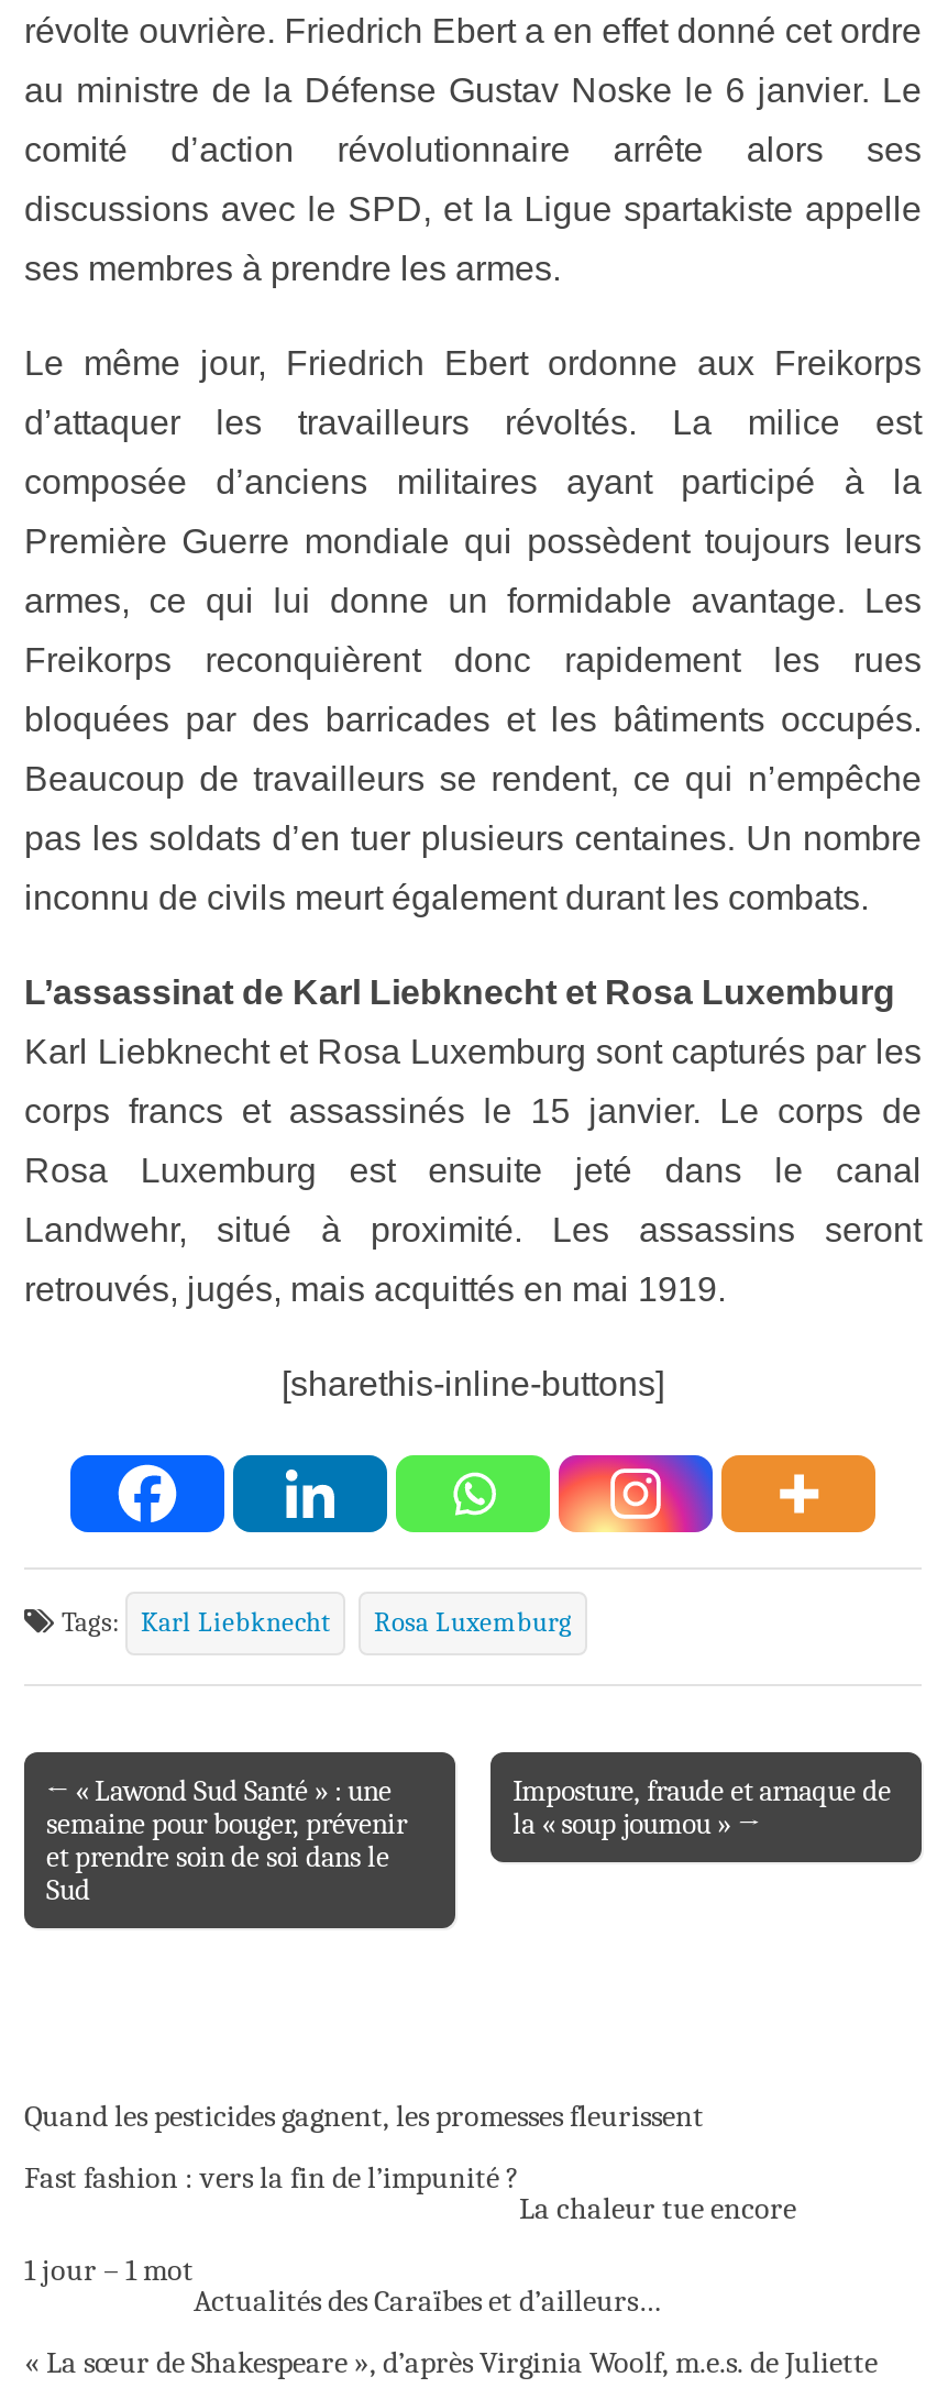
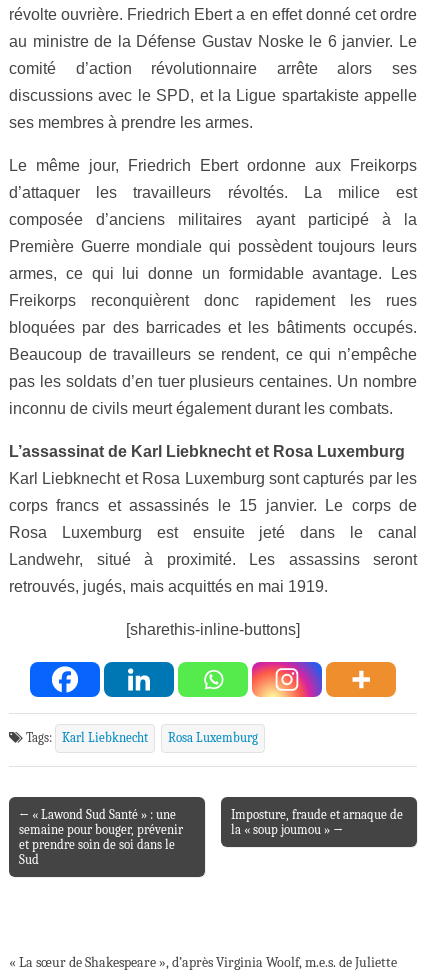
- Quand les pesticides gagnent, les promesses fleurissent
- Fast fashion : vers la fin de l’impunité ?
- La chaleur tue encore
- 1 jour – 1 mot
- Actualités des Caraïbes et d’ailleurs…
